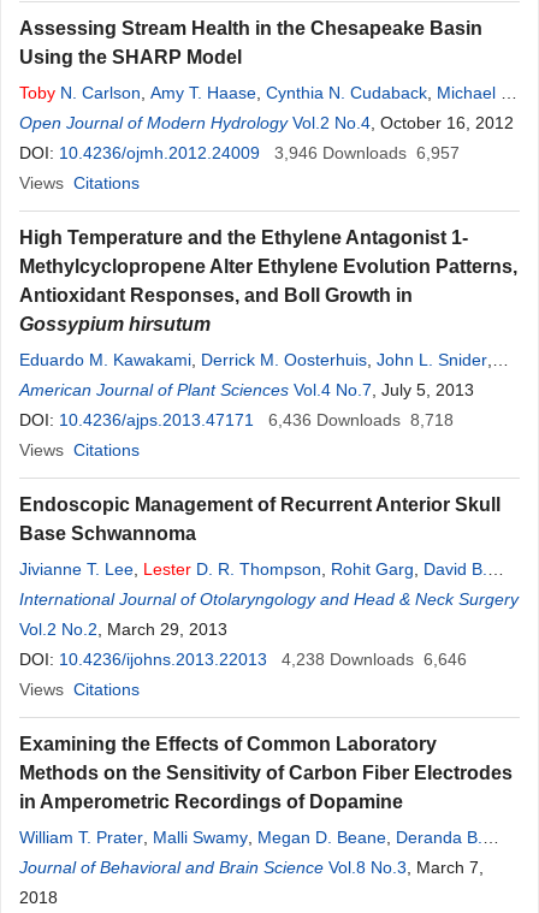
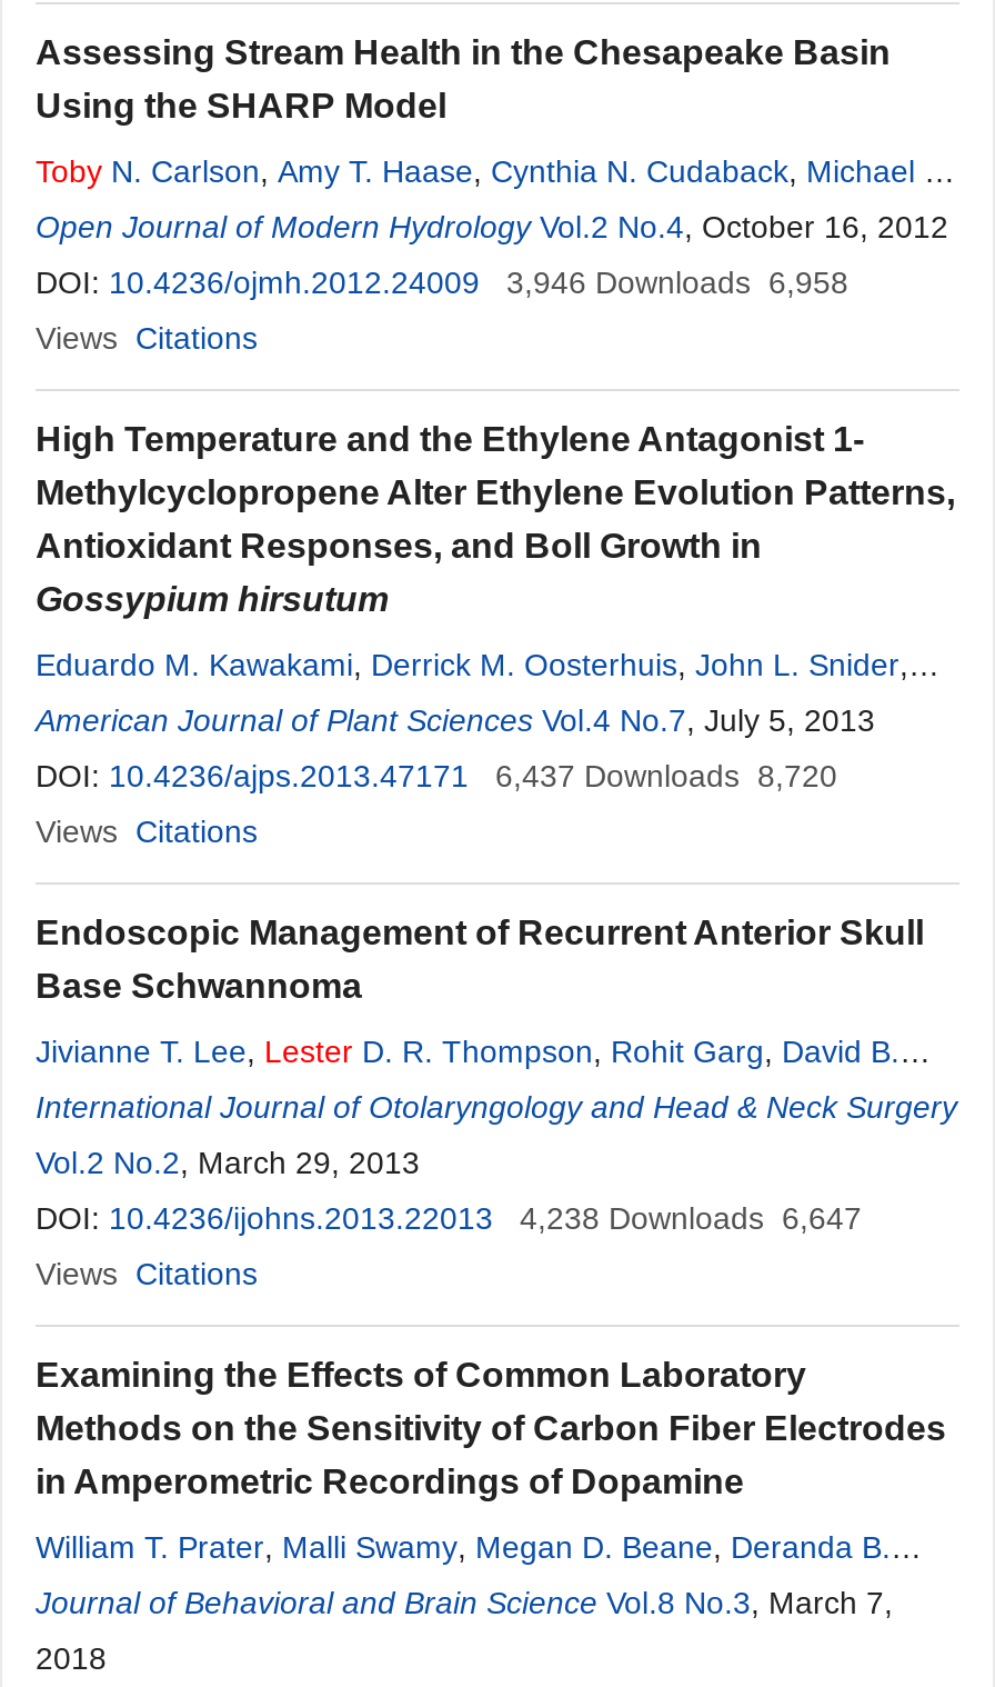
- DOI: 10.4236/ojmh.2012.24009 3,946 Downloads 6,957
+ DOI: 10.4236/ojmh.2012.24009 3,946 Downloads 6,958

- DOI: 10.4236/ajps.2013.47171 6,436 Downloads 8,718
+ DOI: 10.4236/ajps.2013.47171 6,437 Downloads 8,720

- DOI: 10.4236/ijohns.2013.22013 4,238 Downloads 6,646
+ DOI: 10.4236/ijohns.2013.22013 4,238 Downloads 6,647
